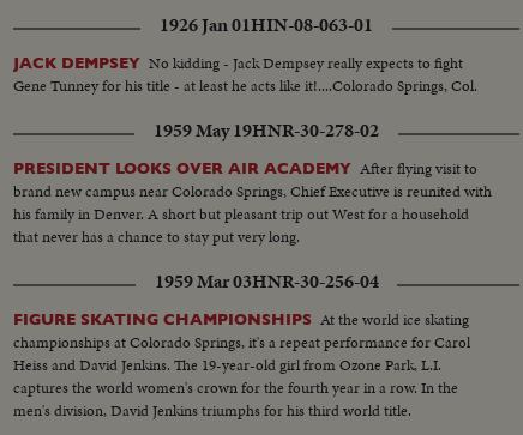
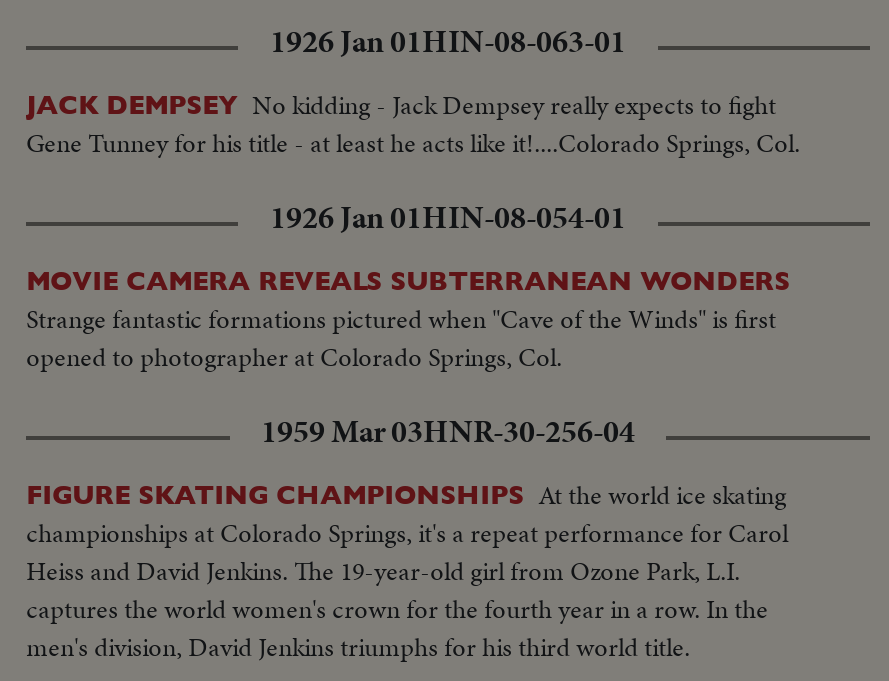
- 1959 May 19HNR-30-278-02
+ 1926 Jan 01HIN-08-054-01

- PRESIDENT LOOKS OVER AIR ACADEMY After flying visit to
- brand new campus near Colorado Springs, Chief Executive is reunited with
- his family in Denver. A short but pleasant trip out West for a household
- that never has a chance to stay put very long.
+ MOVIE CAMERA REVEALS SUBTERRANEAN WONDERS
+ Strange fantastic formations pictured when "Cave of the Winds" is first
+ opened to photographer at Colorado Springs, Col.
